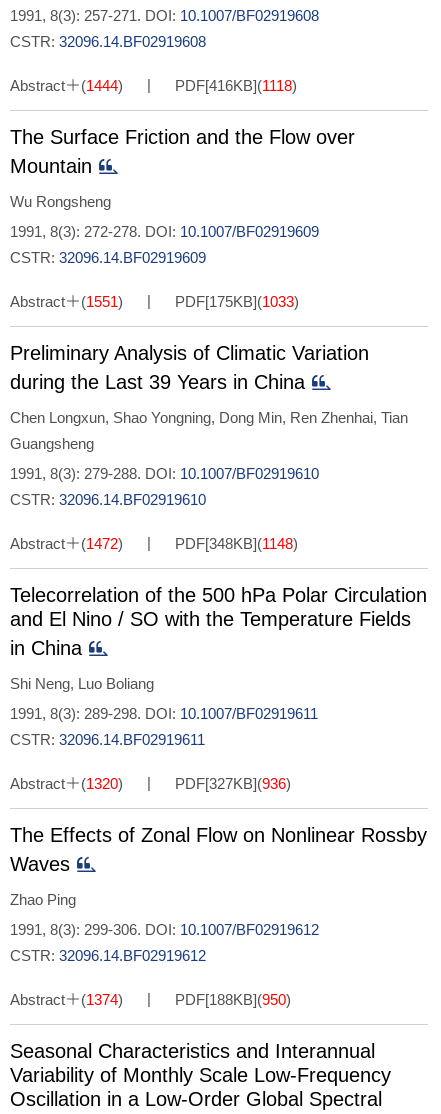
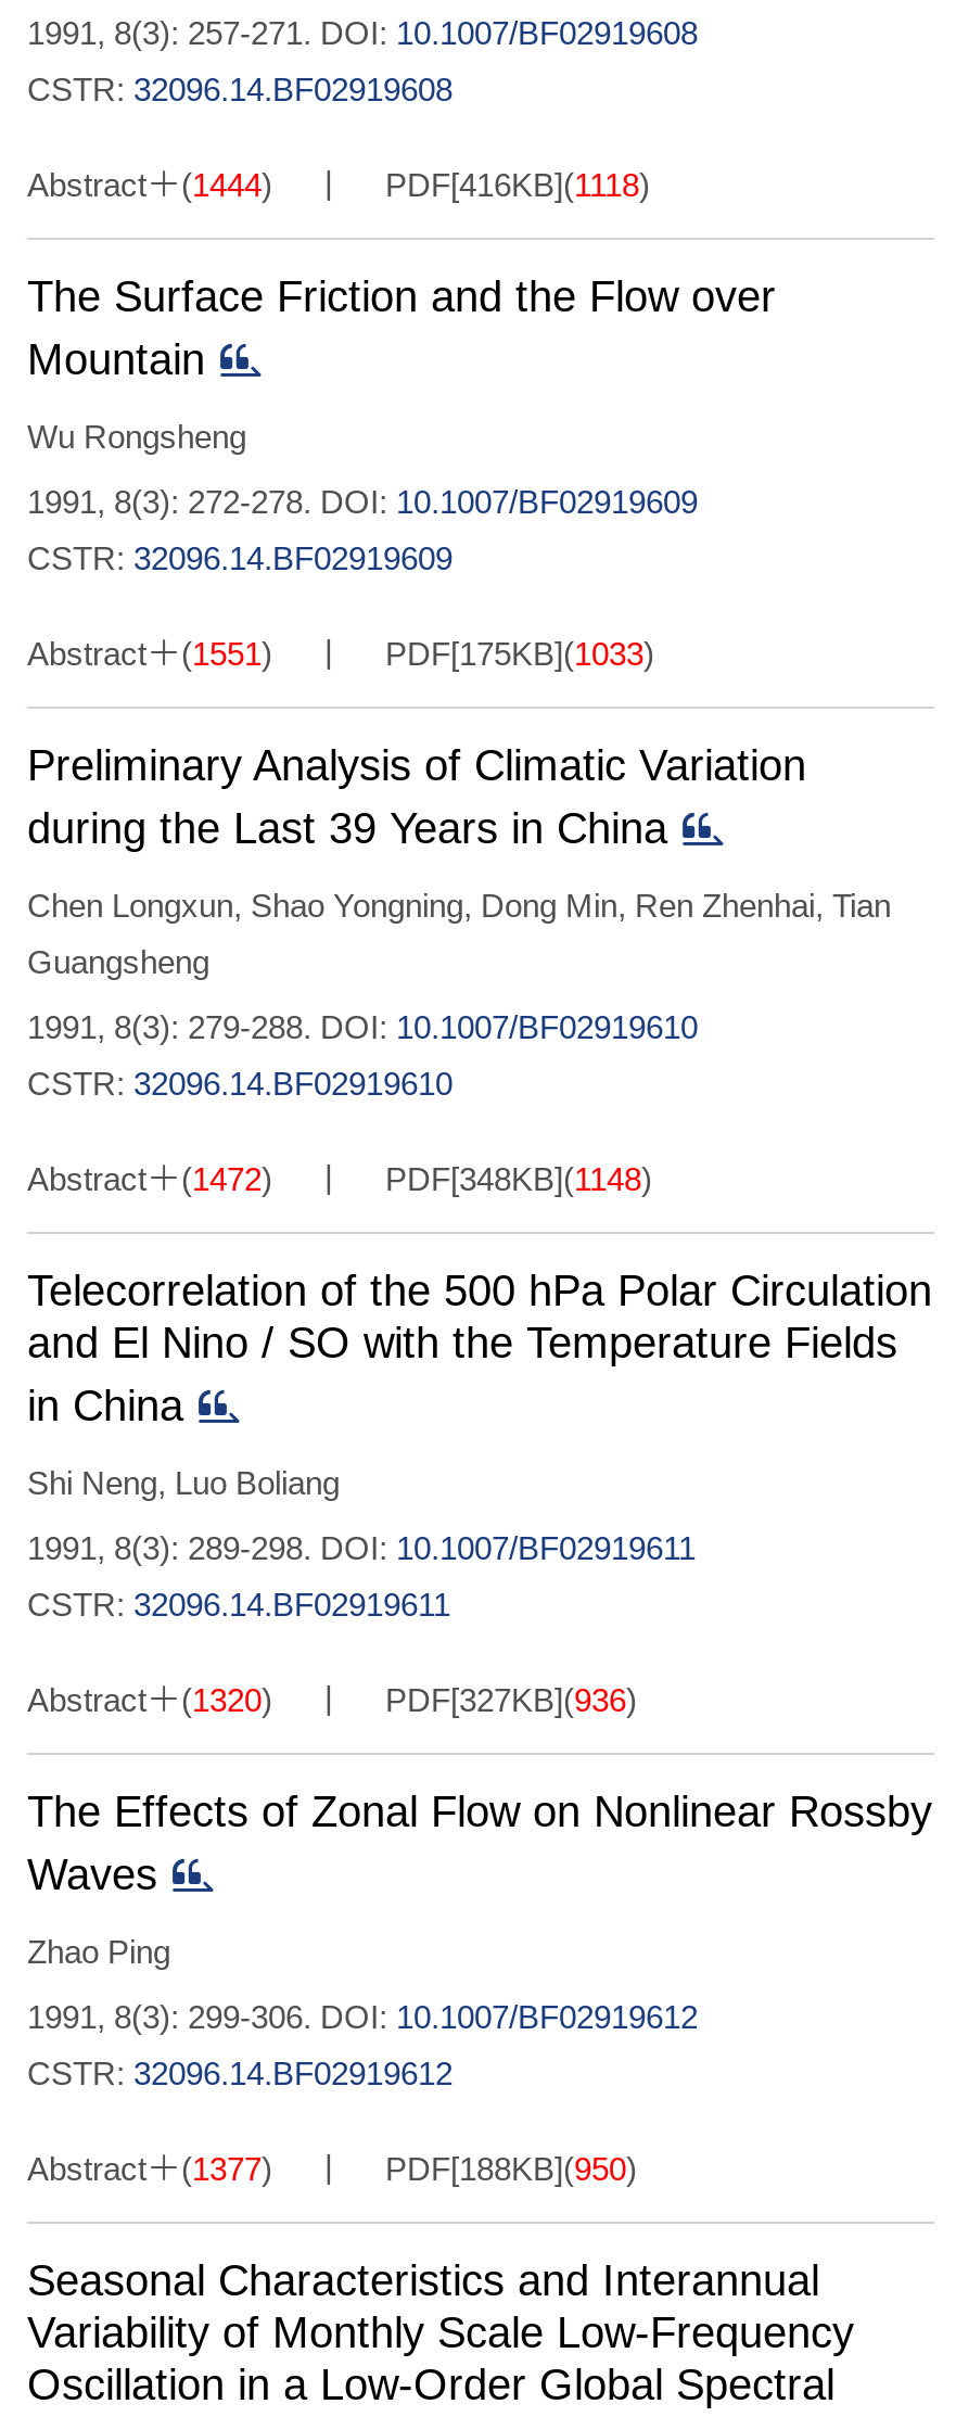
- Abstract (1374)
+ Abstract (1377)
